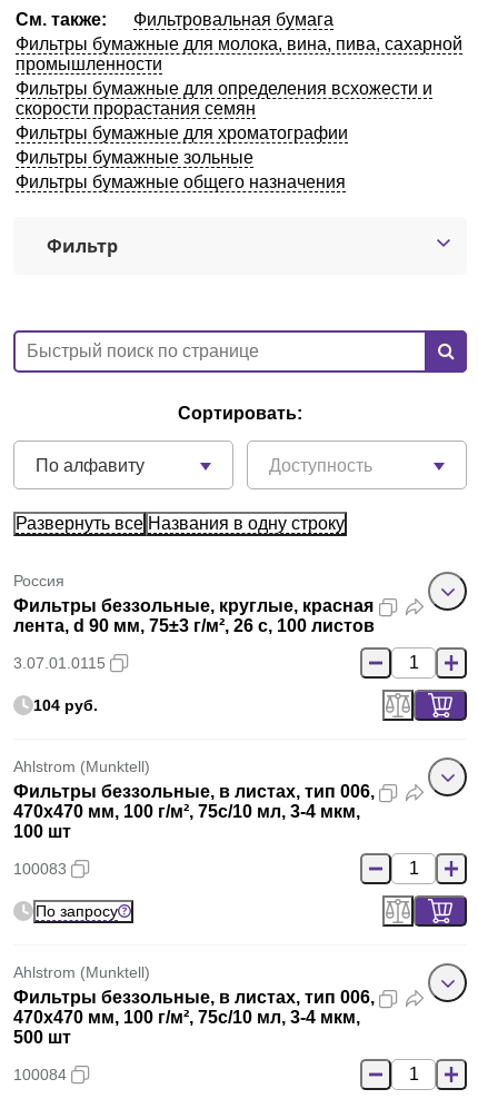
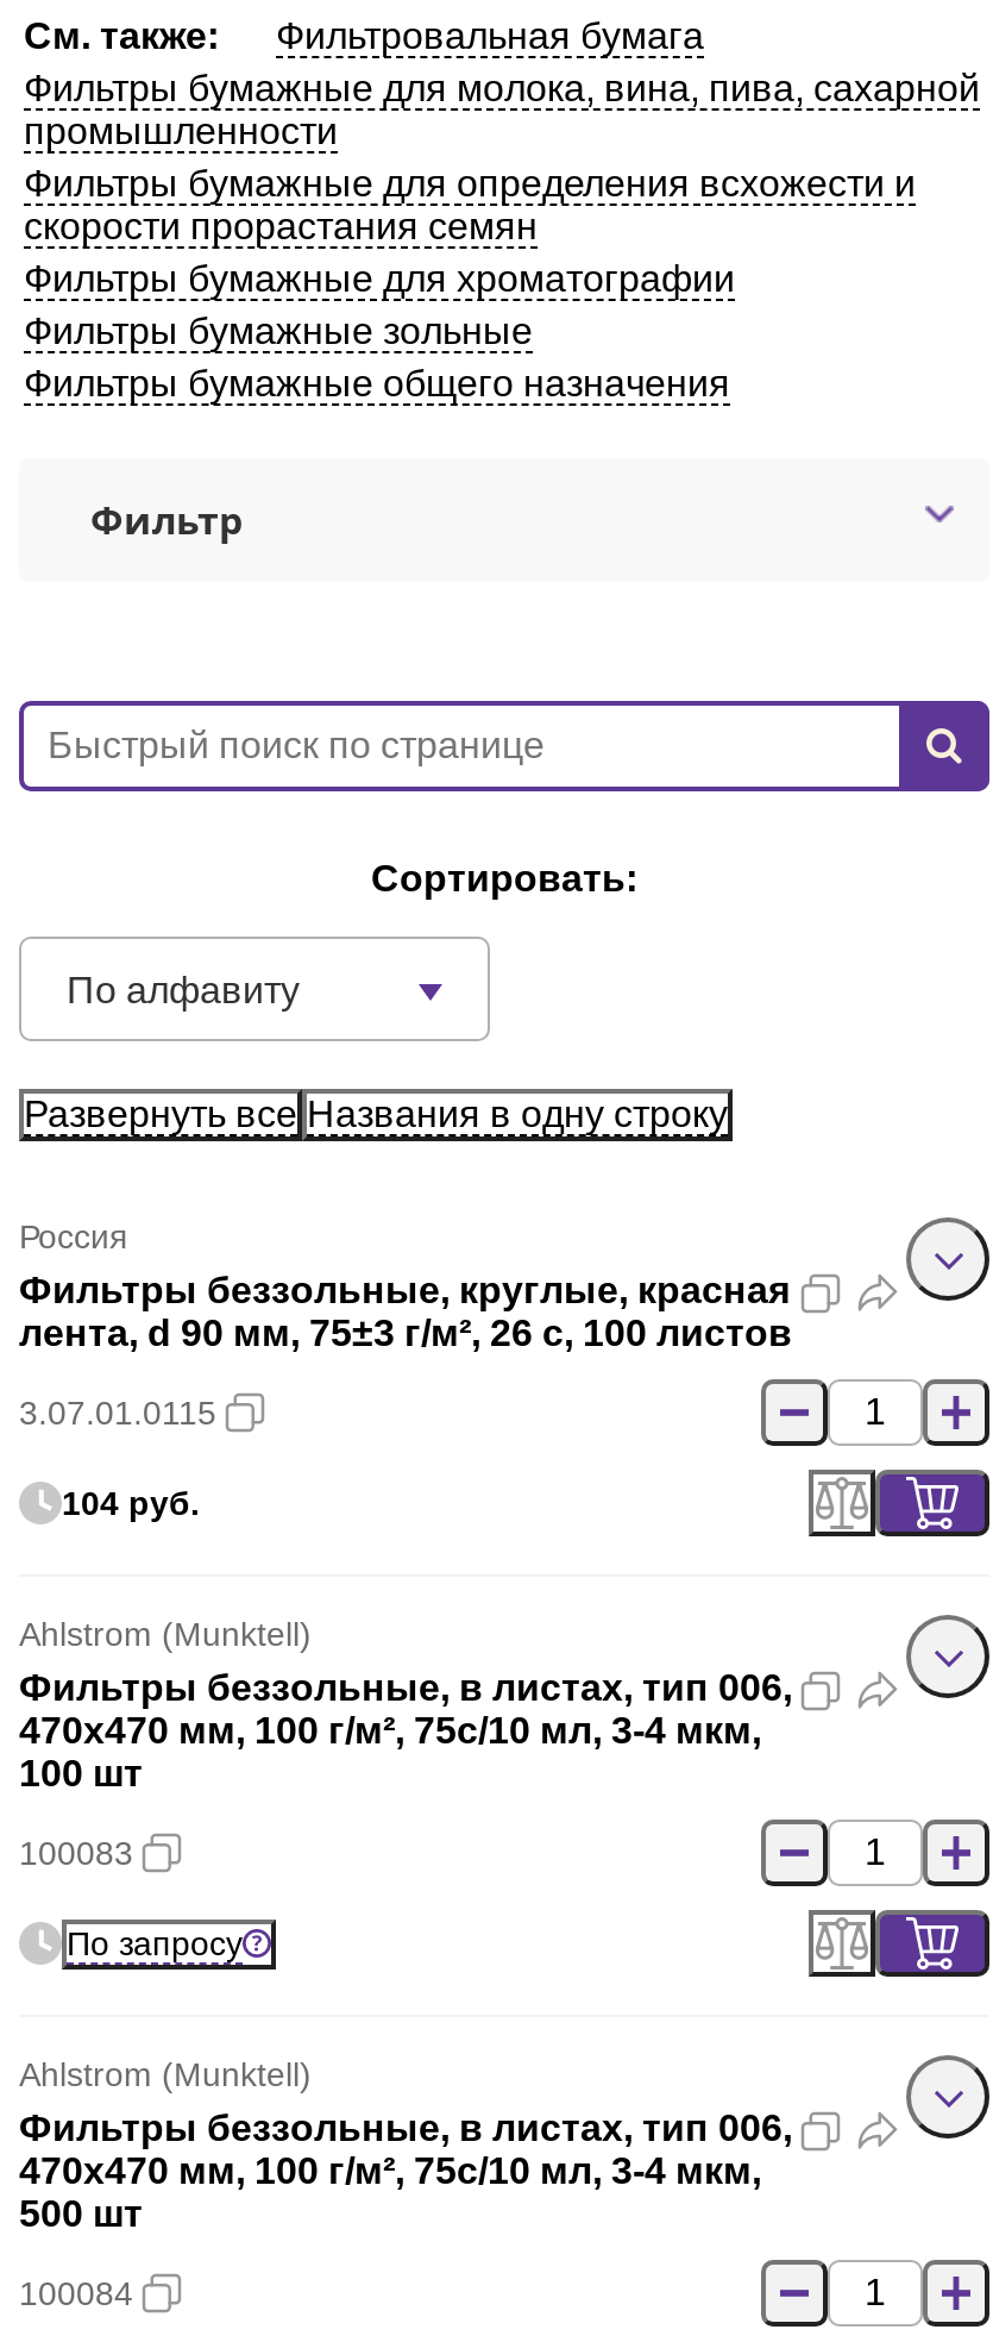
- Доступность
